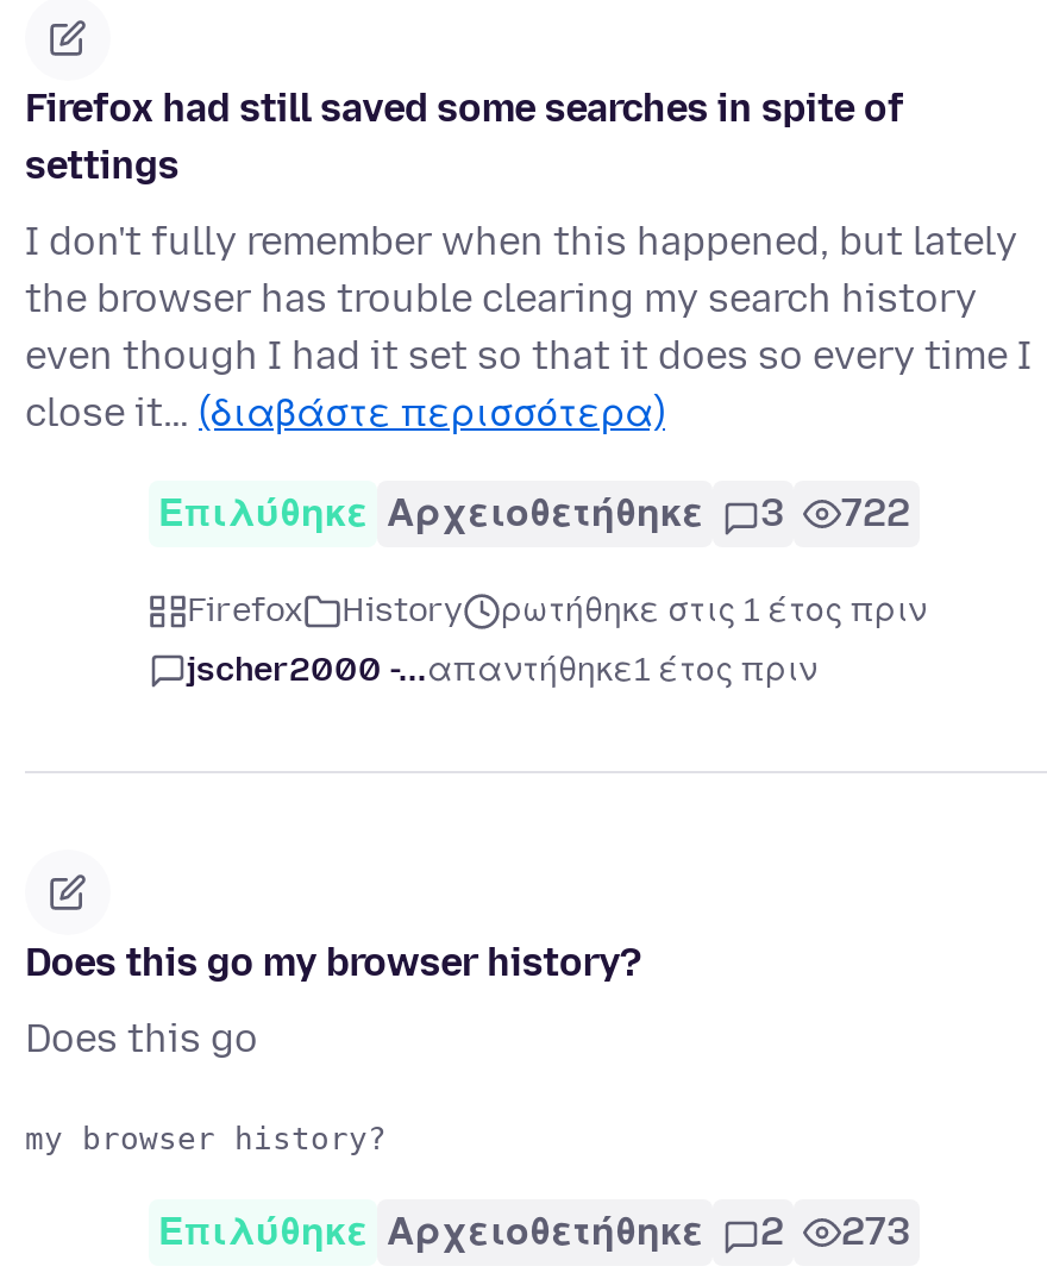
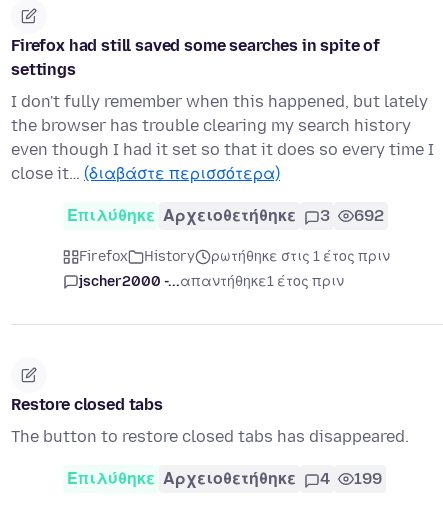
- Επιλύθηκε Αρχειοθετήθηκε 3 722
+ Επιλύθηκε Αρχειοθετήθηκε 3 692

- Does this go my browser history?
+ Restore closed tabs

- Does this go
+ The button to restore closed tabs has disappeared.

- 2
+ 4

- 273
+ 199
